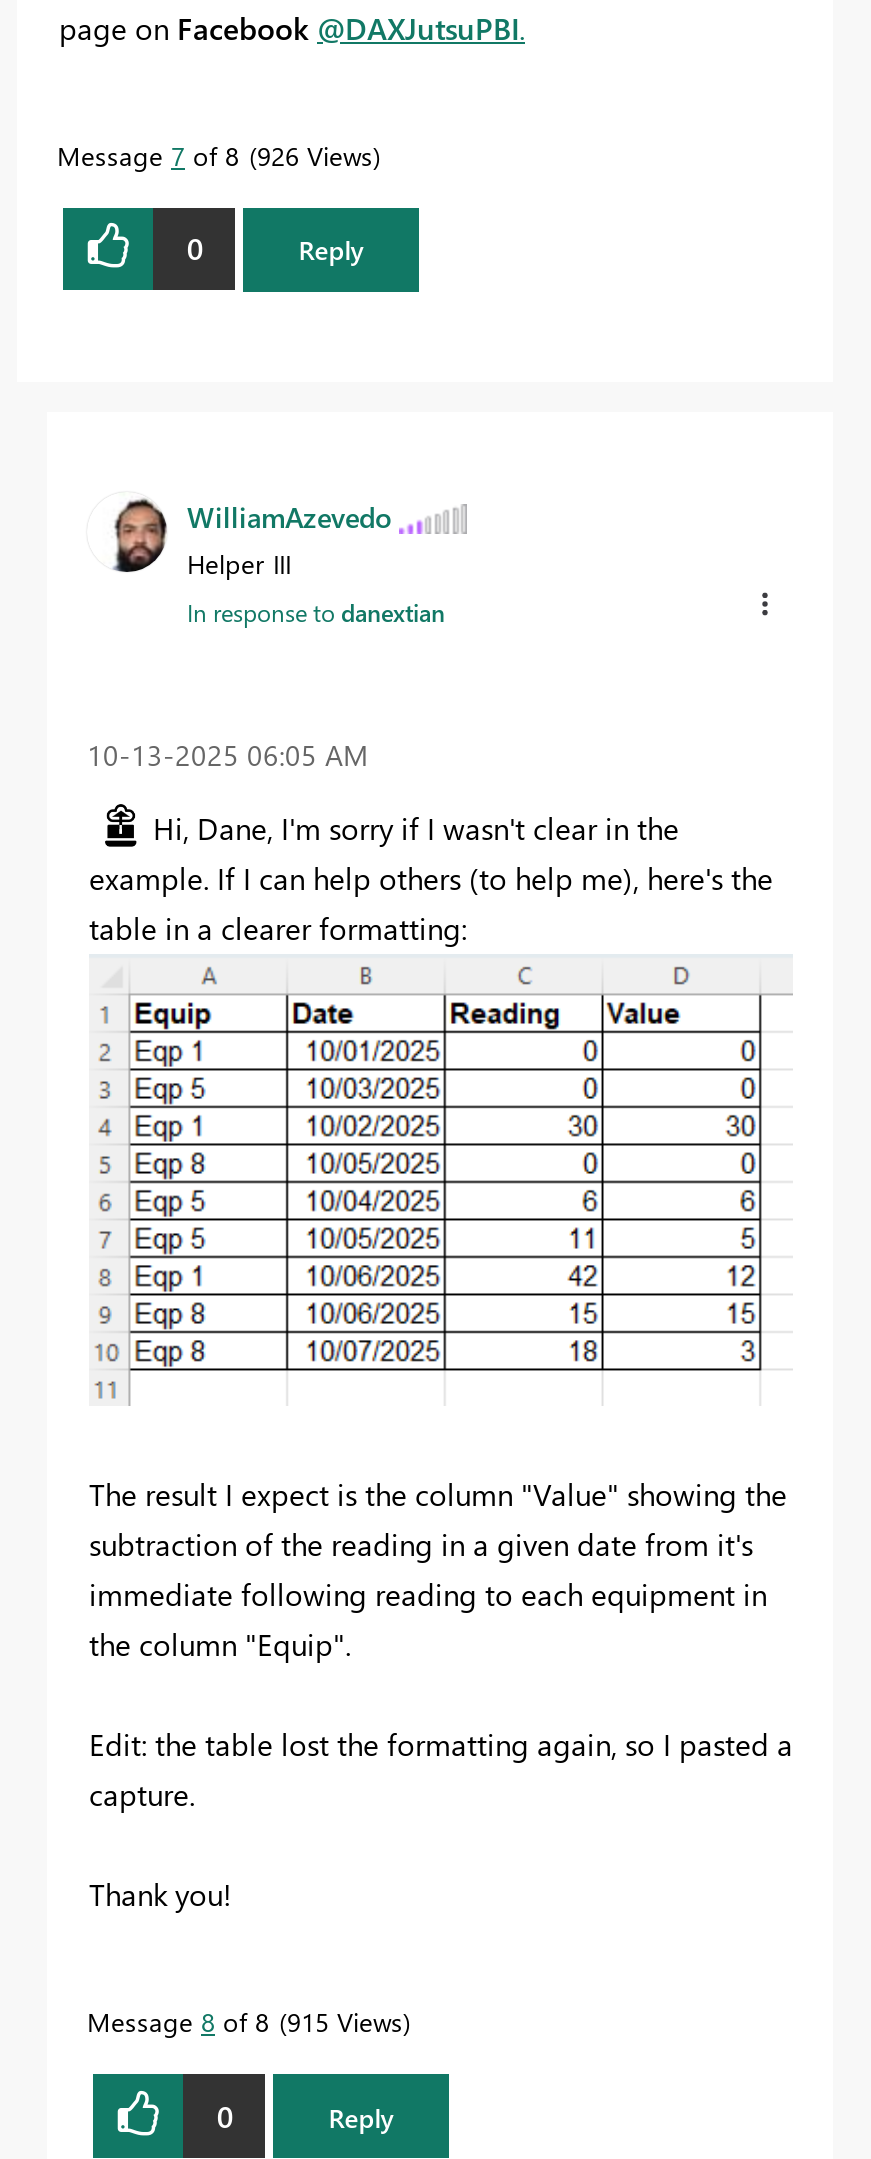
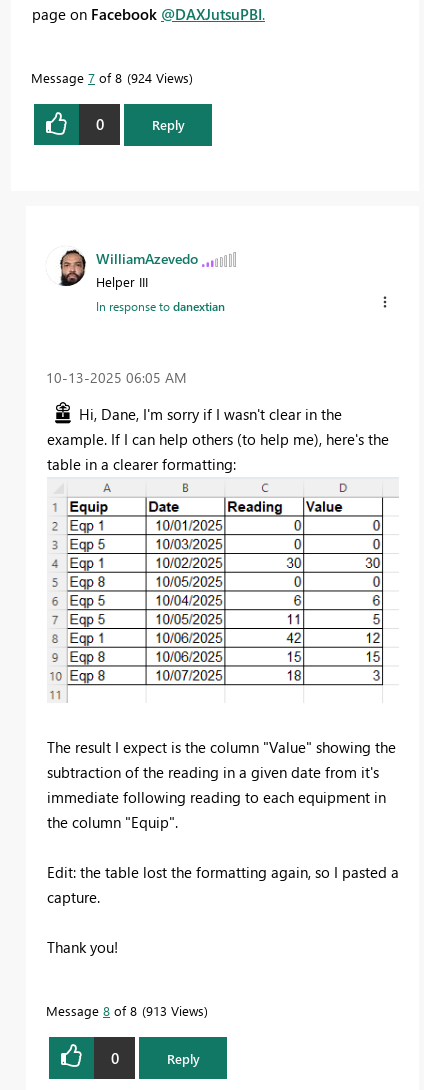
- Message 7 of 8 926 Views
+ Message 7 of 8 924 Views

- Message 8 of 8 915 Views
+ Message 8 of 8 913 Views
